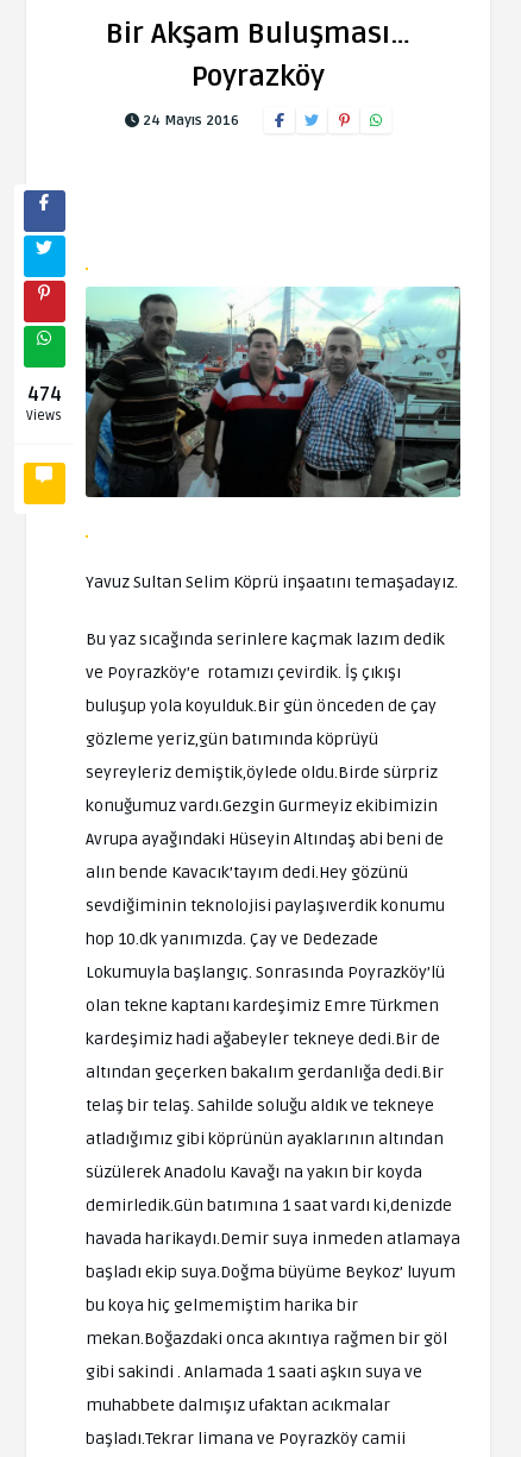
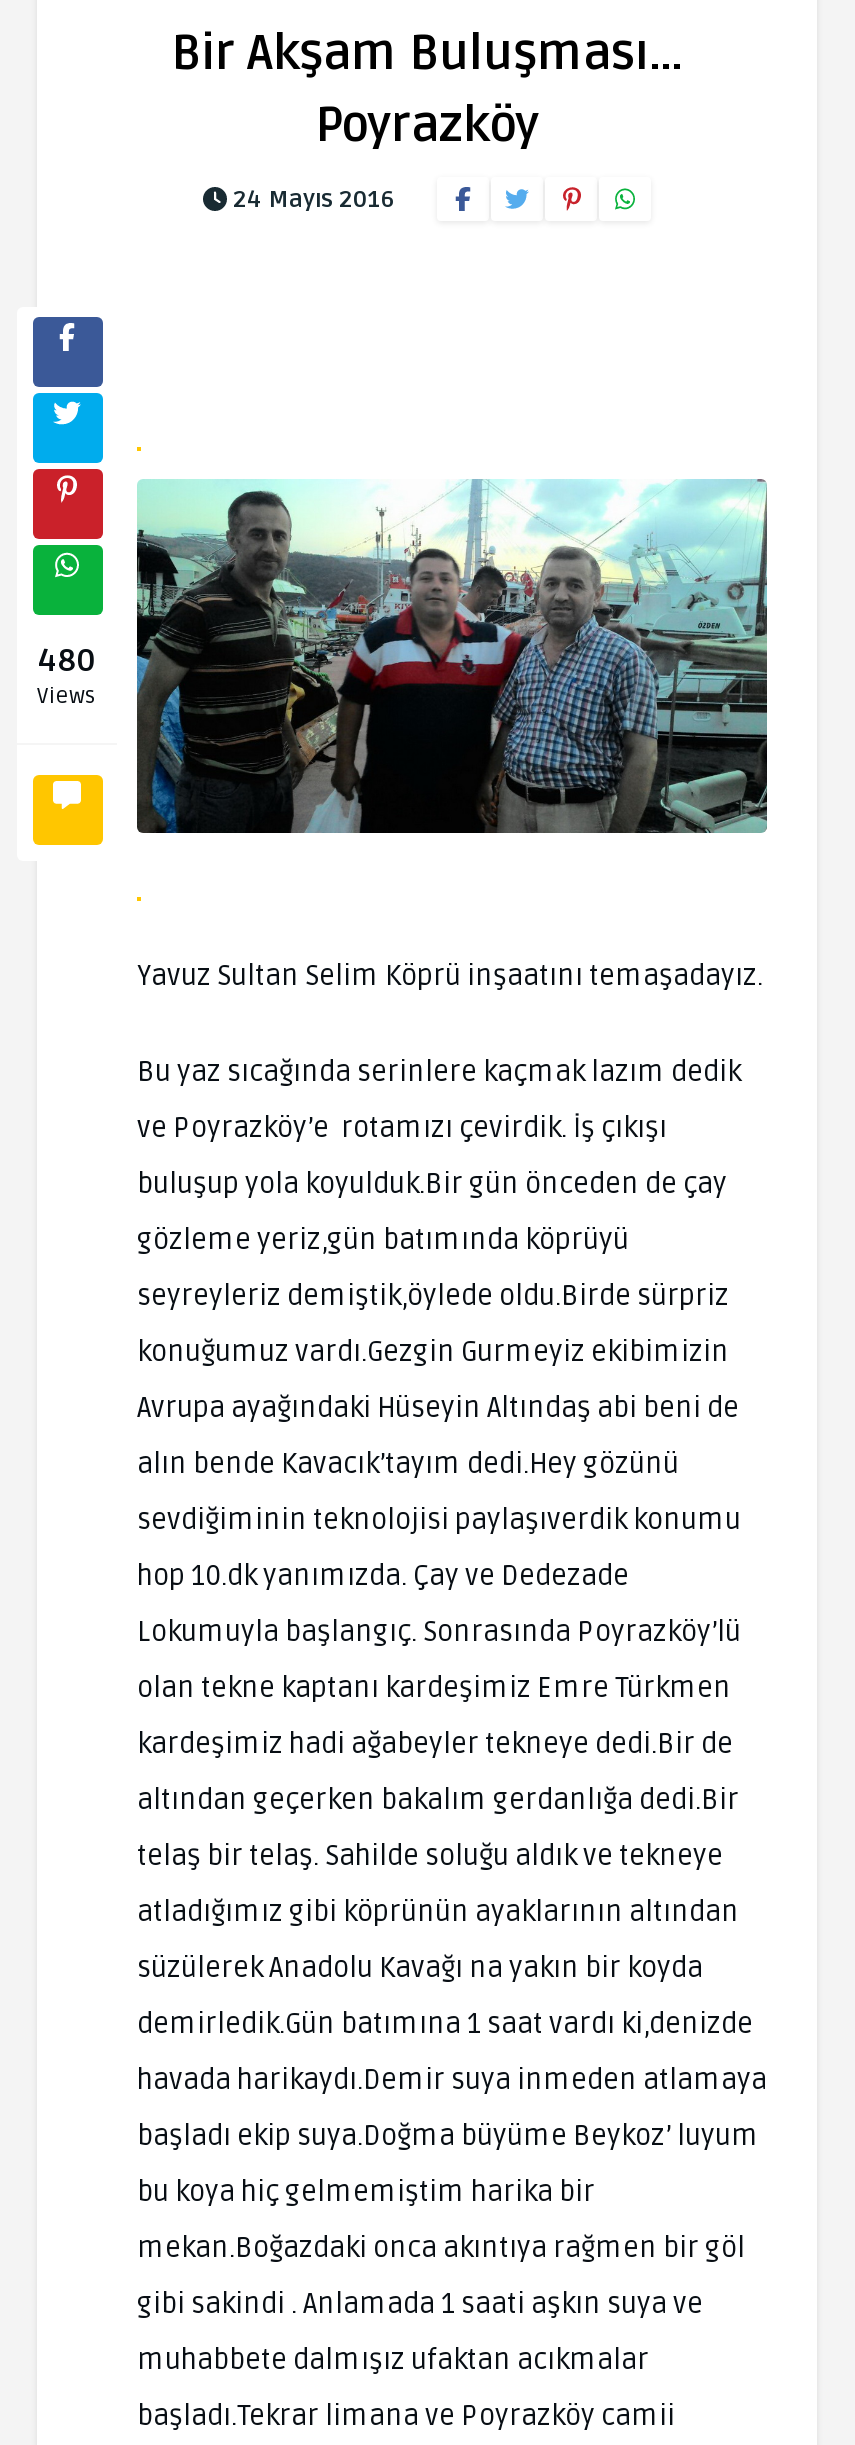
- 474
+ 480
